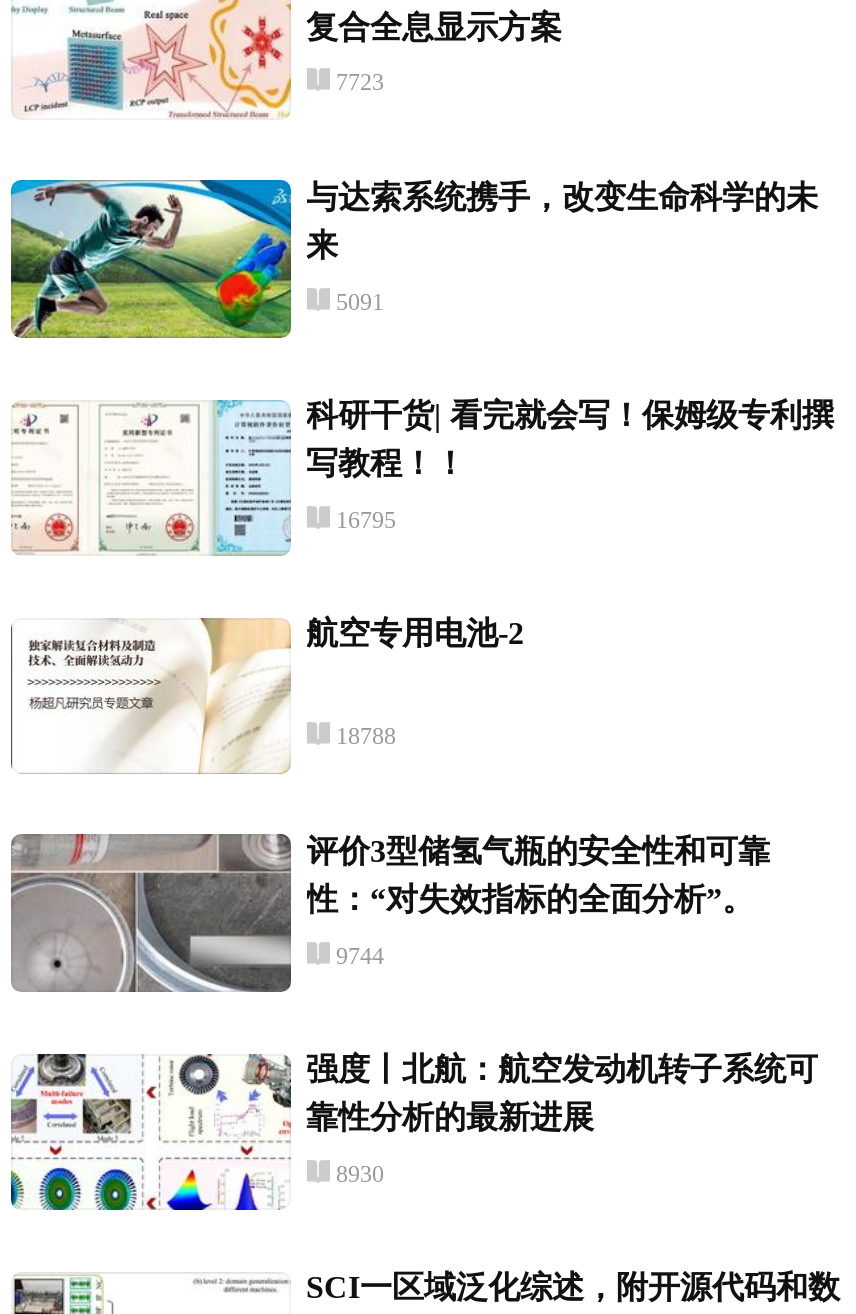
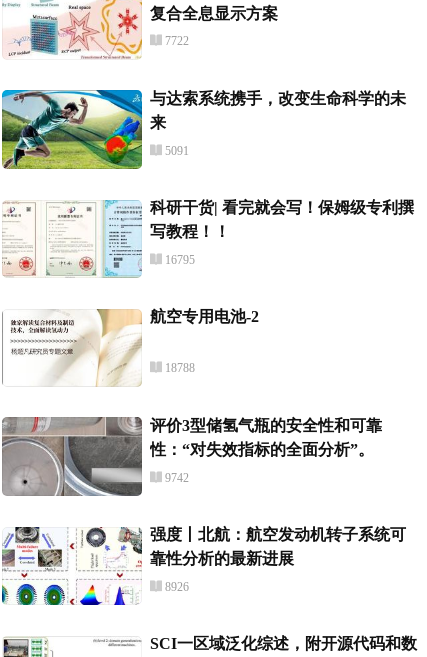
- 7723
+ 7722

- 9744
+ 9742

- 8930
+ 8926
